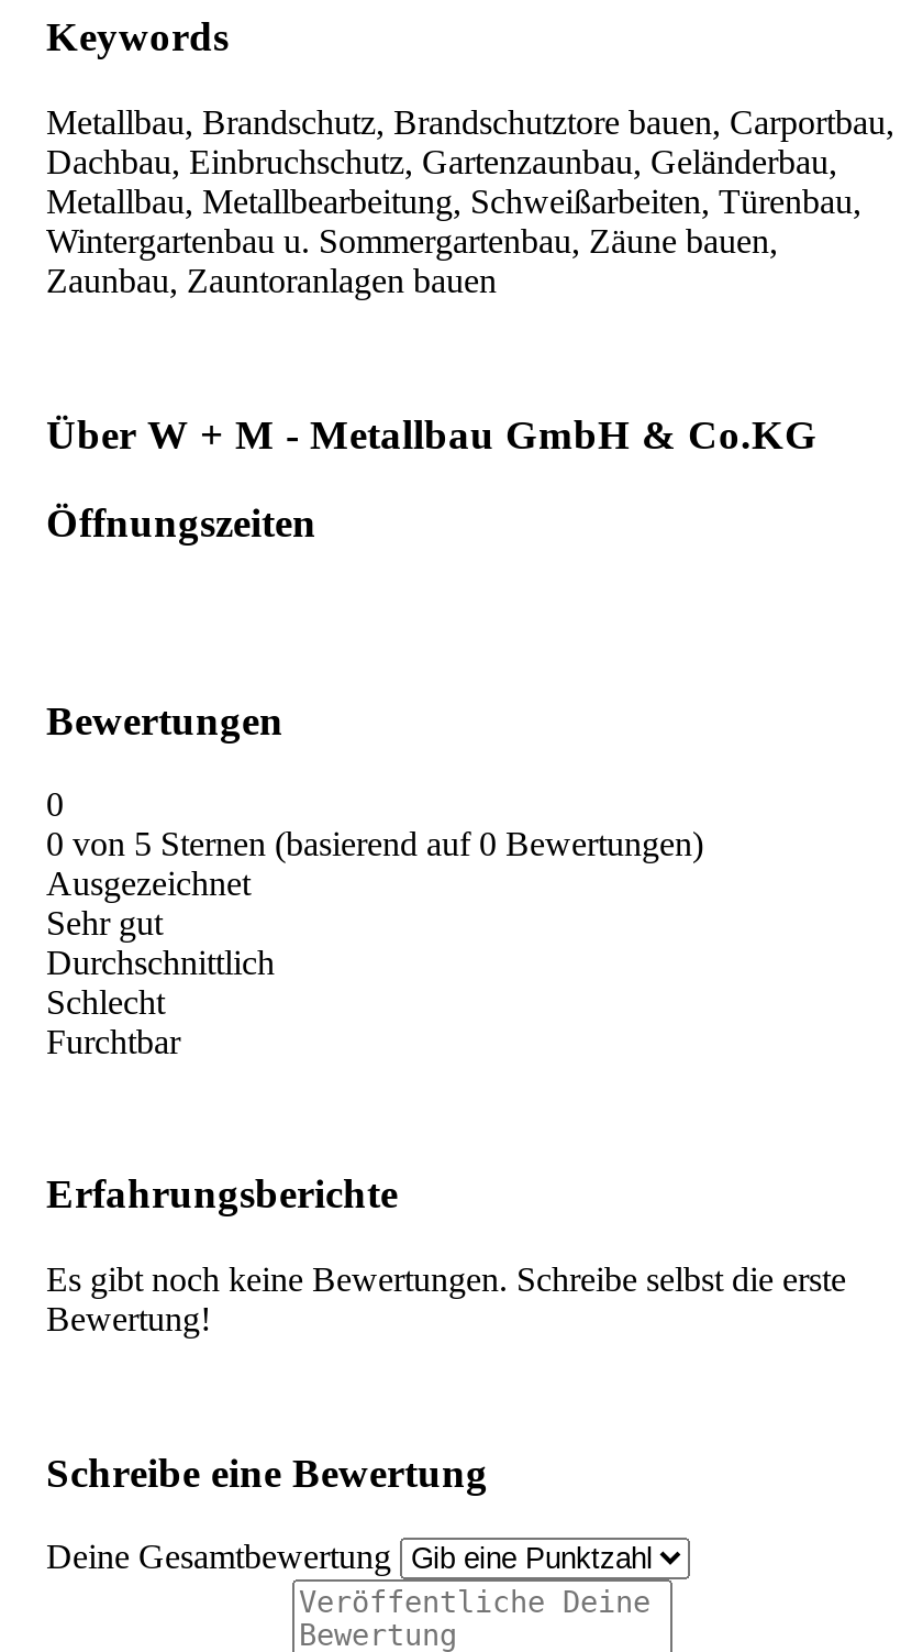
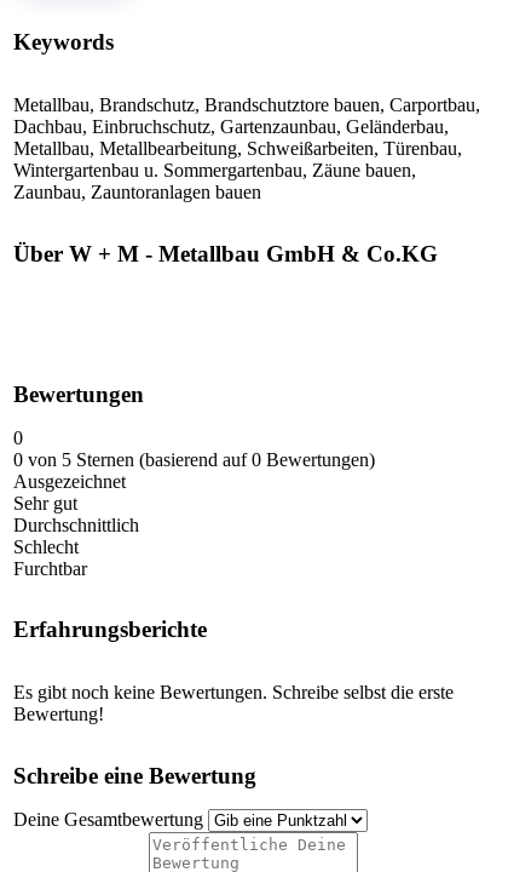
- Öffnungszeiten
